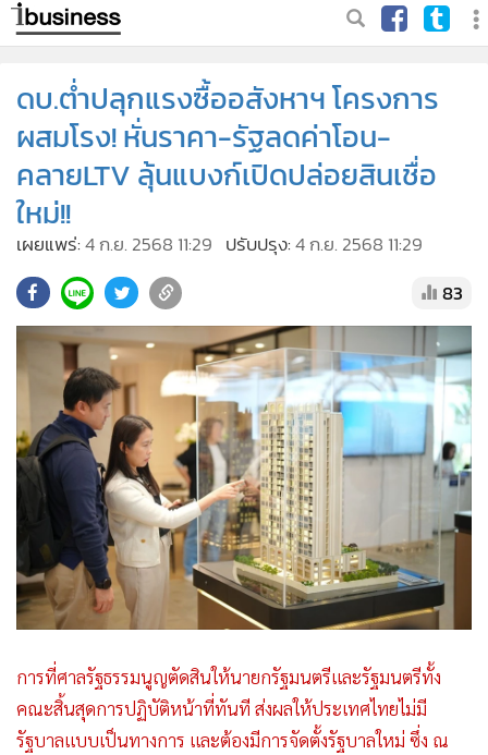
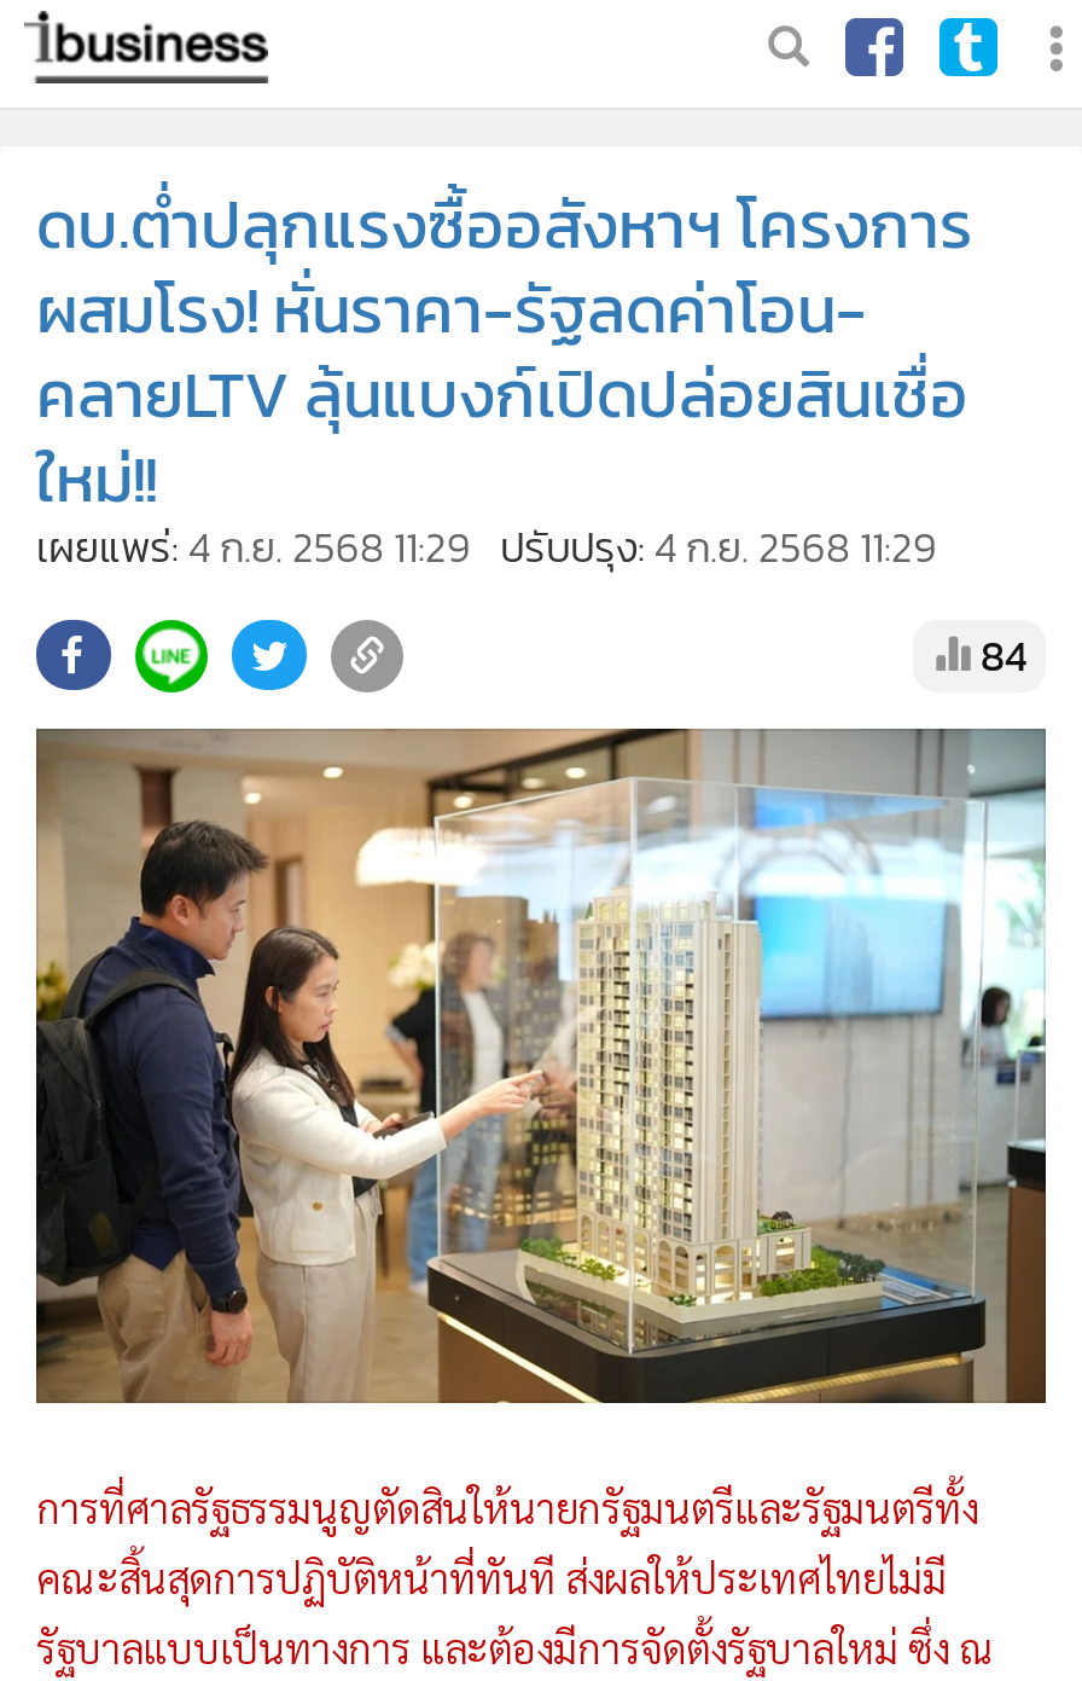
- 83
+ 84
